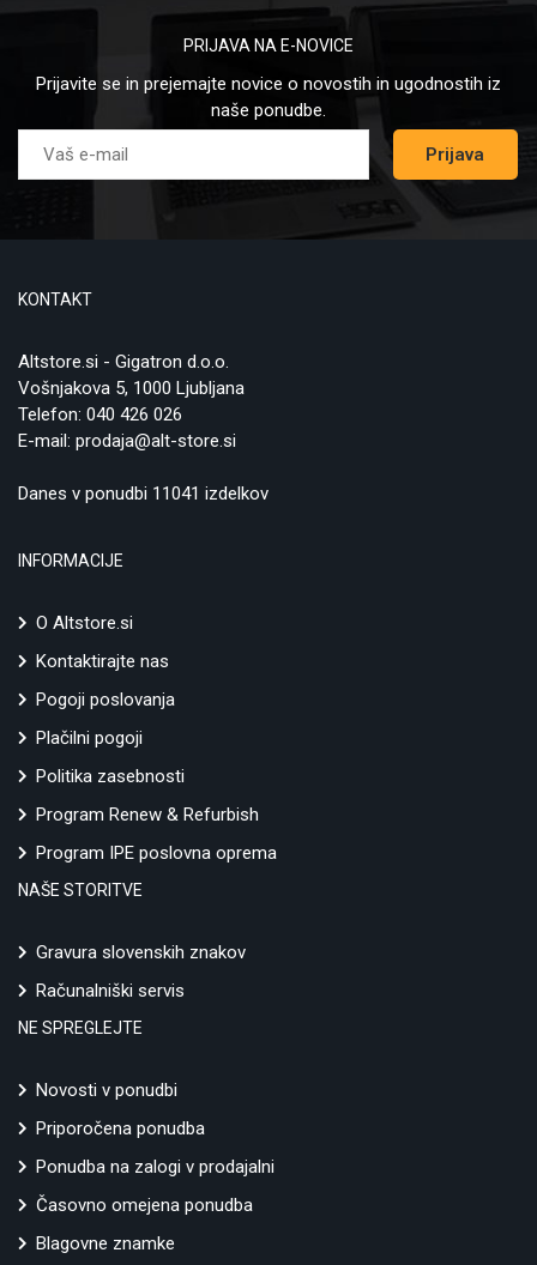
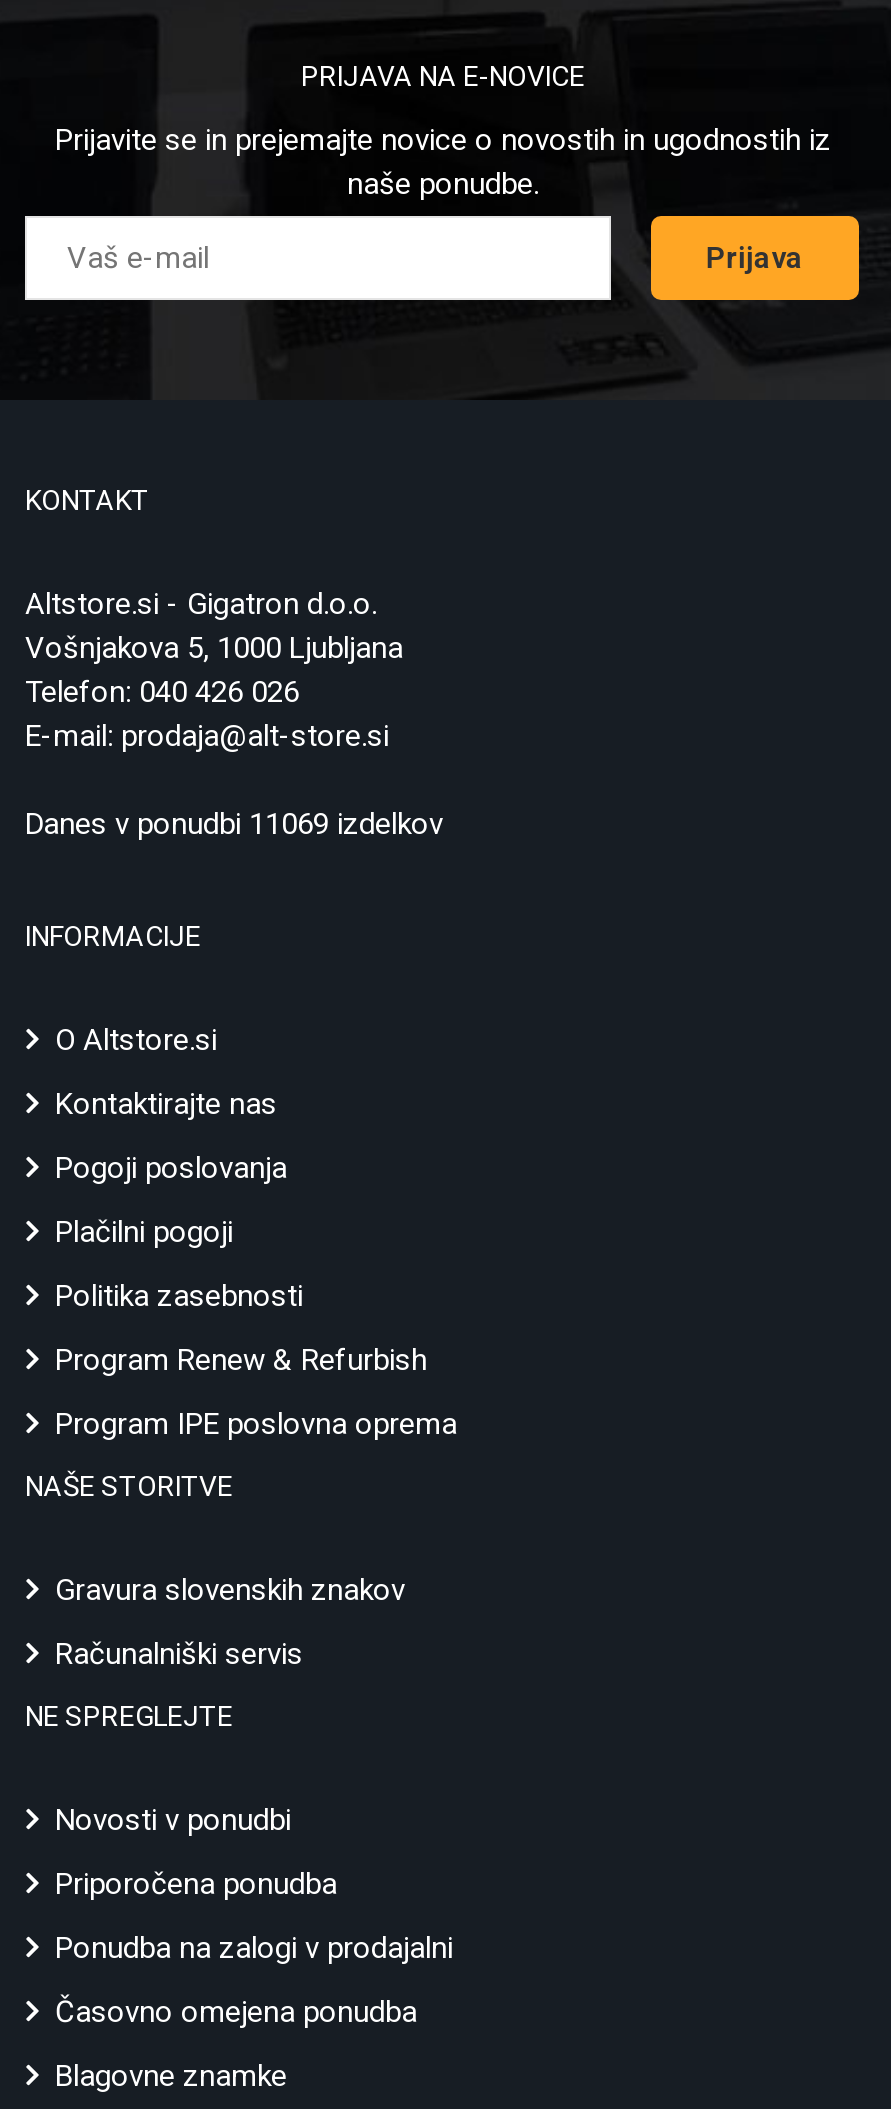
- Danes v ponudbi 11041 izdelkov
+ Danes v ponudbi 11069 izdelkov
